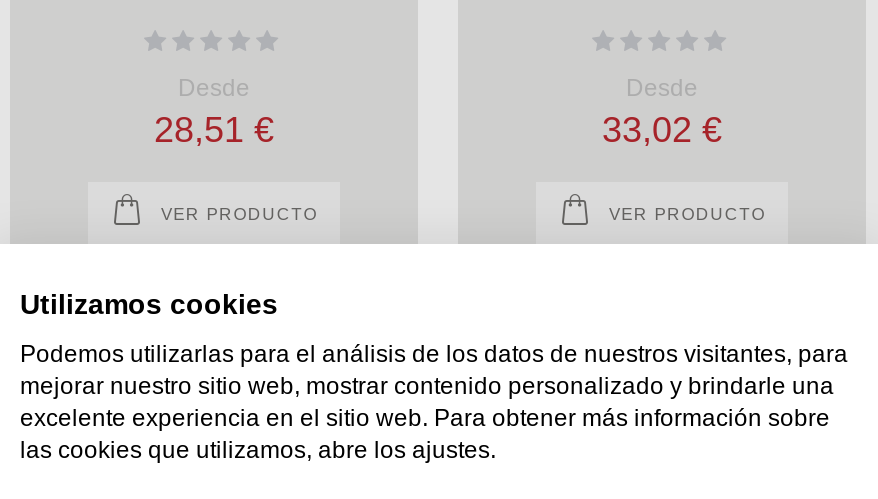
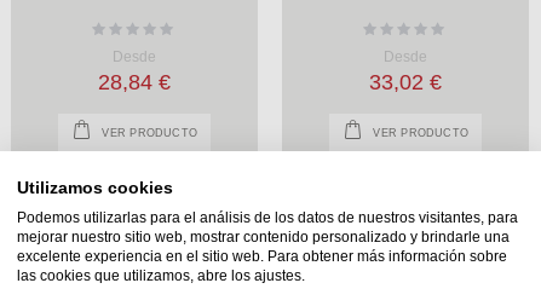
- 28,51 €
+ 28,84 €
